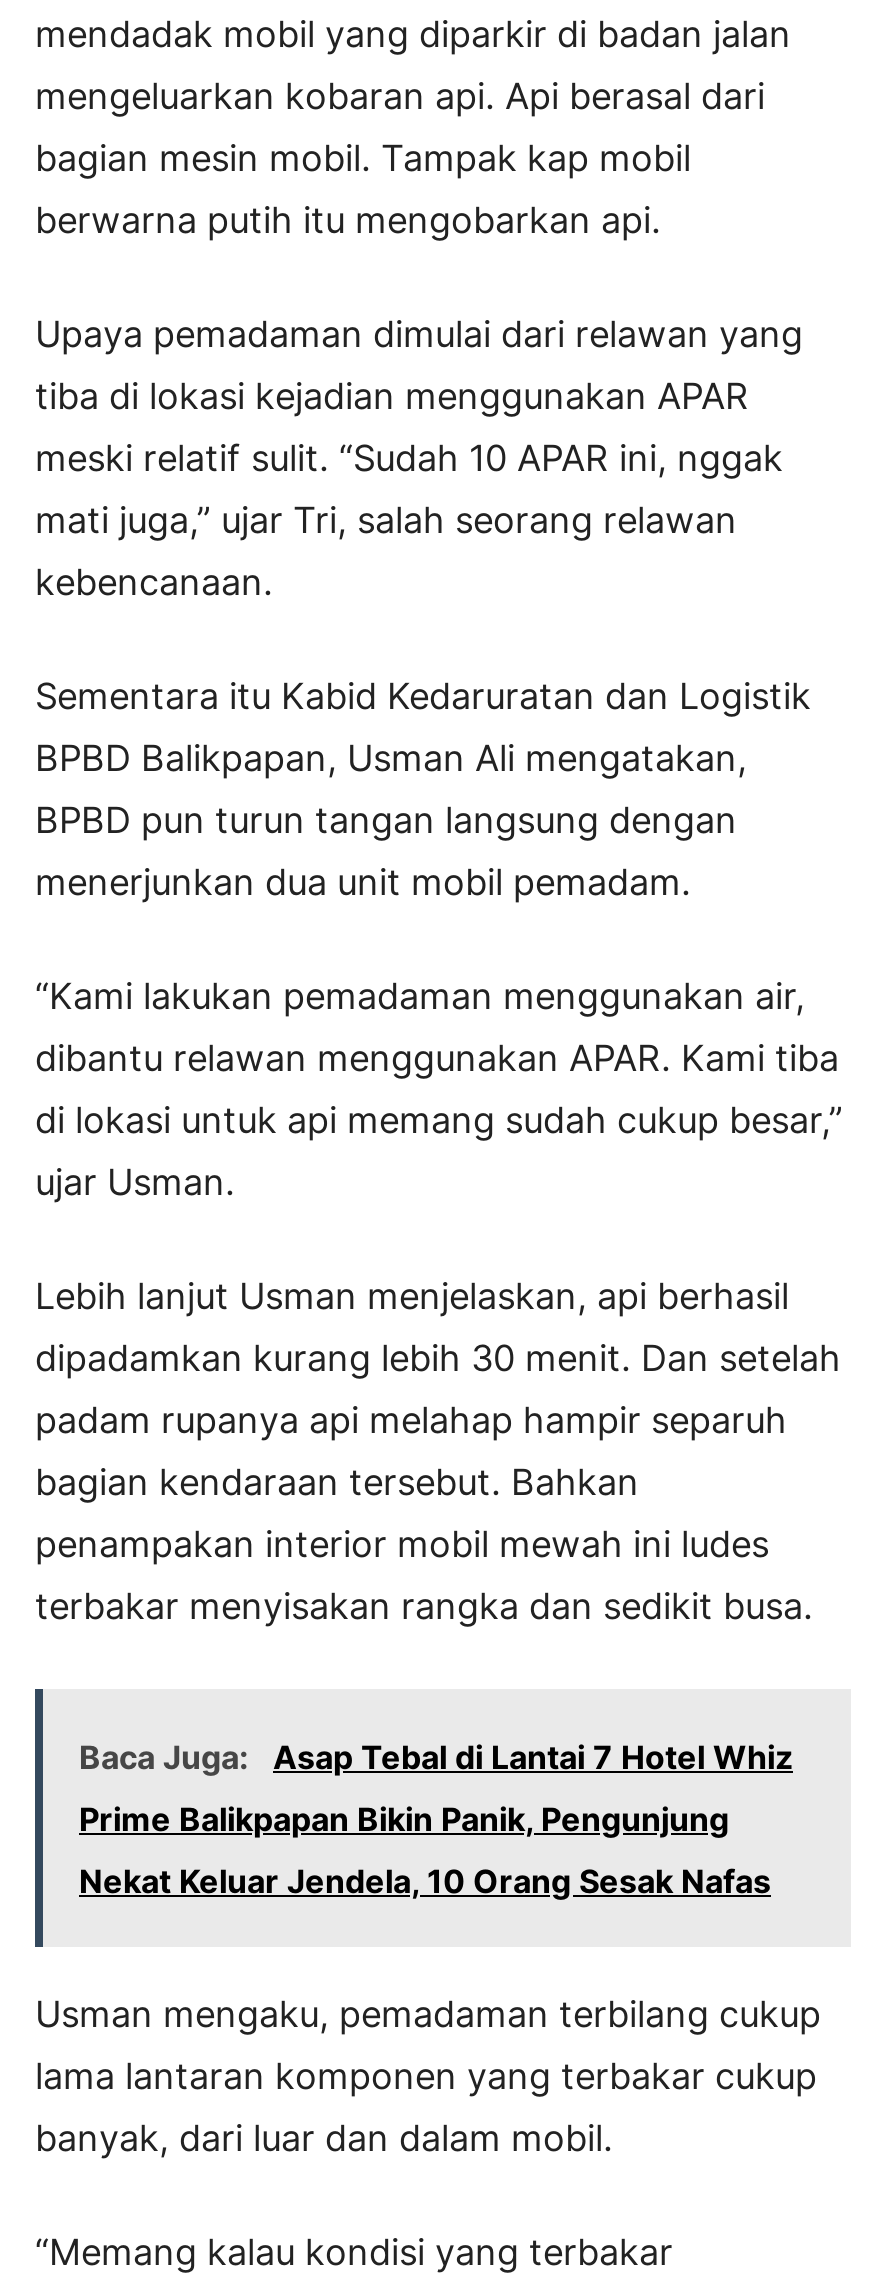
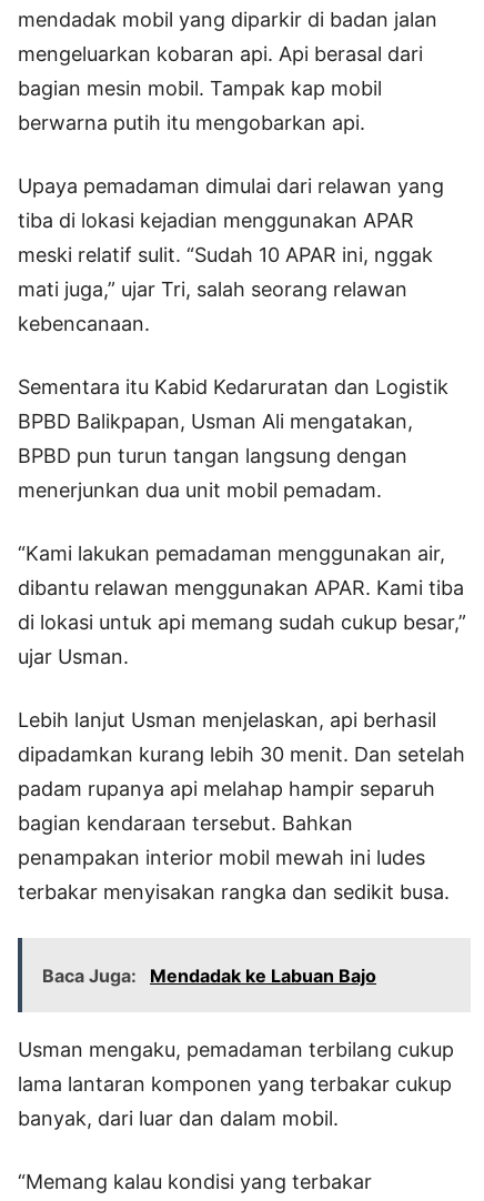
- Baca Juga: Asap Tebal di Lantai 7 Hotel Whiz
- Prime Balikpapan Bikin Panik, Pengunjung
- Nekat Keluar Jendela, 10 Orang Sesak Nafas
+ Baca Juga: Mendadak ke Labuan Bajo
